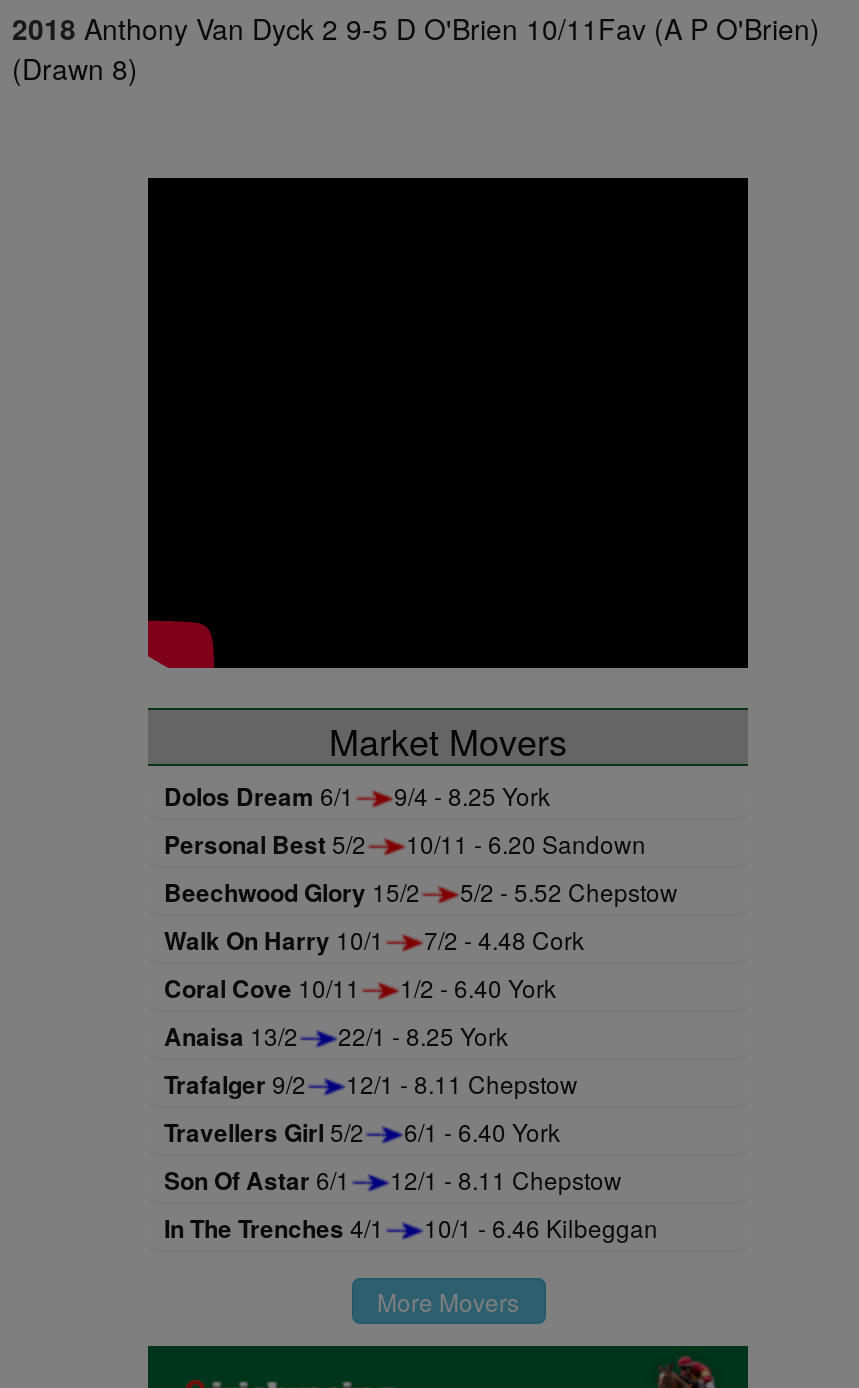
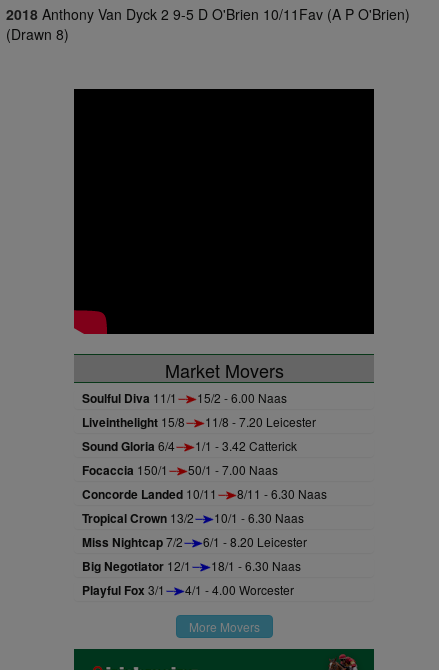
- Dolos Dream 6/1
- 9/4 - 8.25 York
- Personal Best 5/2
- 10/11 - 6.20 Sandown
- Beechwood Glory 15/2
- 5/2 - 5.52 Chepstow
- Walk On Harry 10/1
- 7/2 - 4.48 Cork
- Coral Cove 10/11
- 1/2 - 6.40 York
- Anaisa 13/2
- 22/1 - 8.25 York
- Trafalger 9/2
- 12/1 - 8.11 Chepstow
- Travellers Girl 5/2
- 6/1 - 6.40 York
- Son Of Astar 6/1
- 12/1 - 8.11 Chepstow
- In The Trenches 4/1
- 10/1 - 6.46 Kilbeggan
+ Soulful Diva 11/1
+ 15/2 - 6.00 Naas
+ Liveinthelight 15/8
+ 11/8 - 7.20 Leicester
+ Sound Gloria 6/4
+ 1/1 - 3.42 Catterick
+ Focaccia 150/1
+ 50/1 - 7.00 Naas
+ Concorde Landed 10/11
+ 8/11 - 6.30 Naas
+ Tropical Crown 13/2
+ 10/1 - 6.30 Naas
+ Miss Nightcap7/2
+ 6/1 - 8.20 Leicester
+ Big Negotiator 12/1
+ 18/1 - 6.30 Naas
+ Playful Fox 3/1
+ 4/1 - 4.00 Worcester
